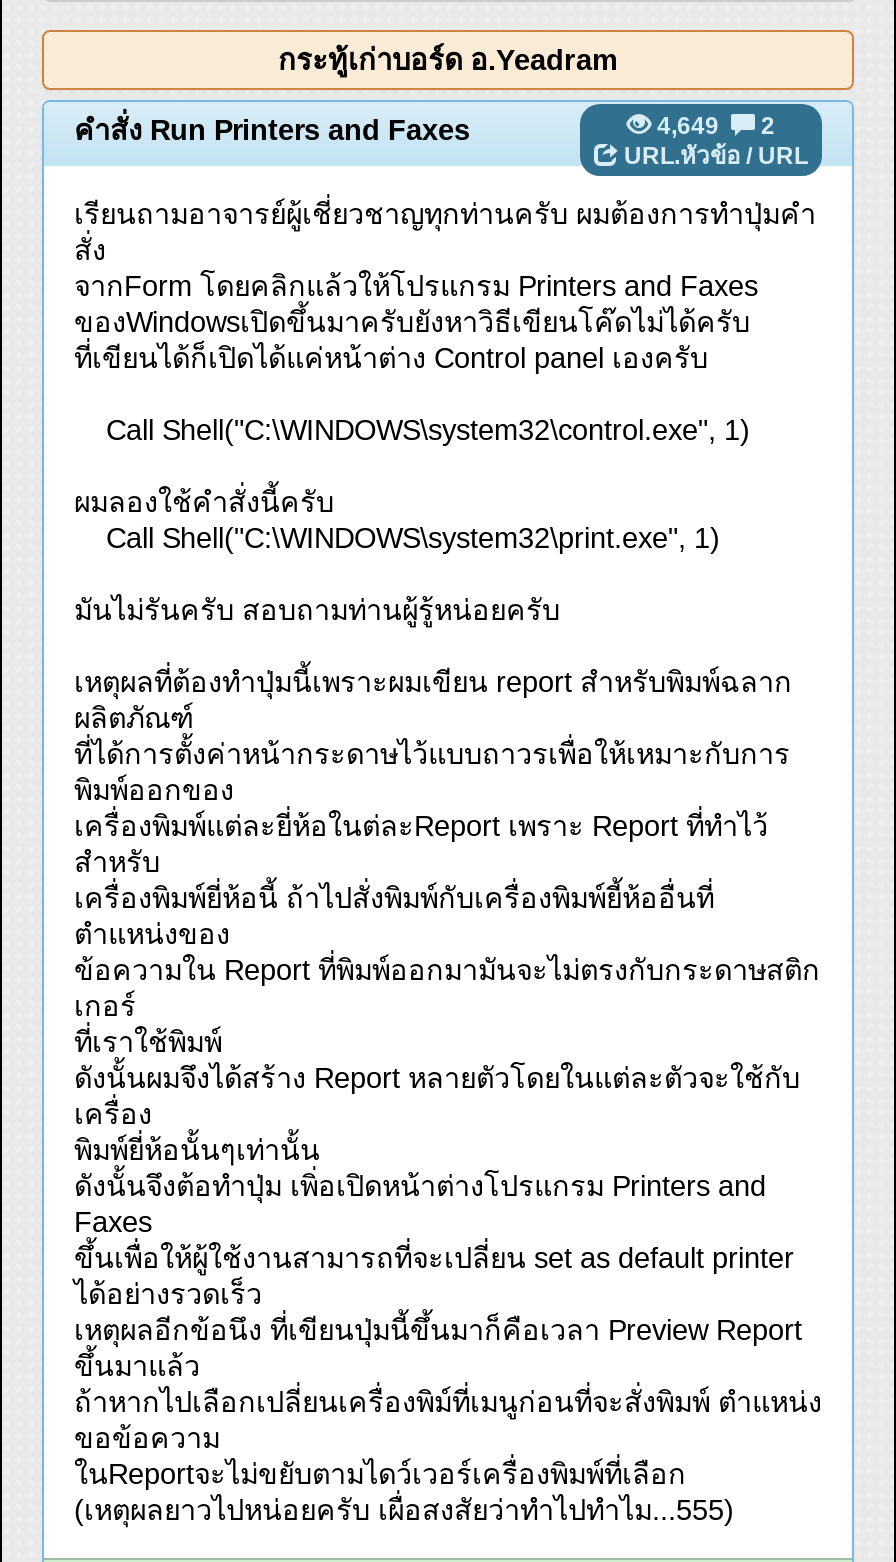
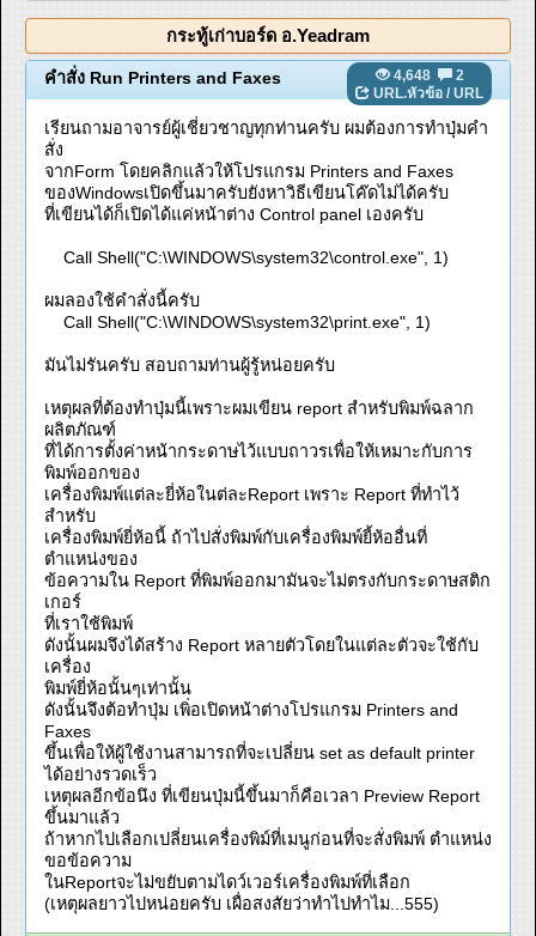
- 4,649 2
+ 4,648 2
